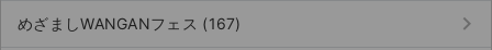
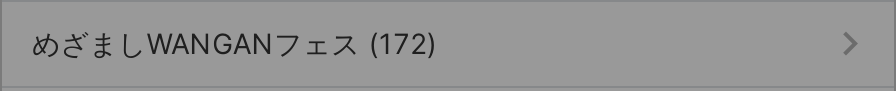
- めざましWANGANフェス (167)
+ めざましWANGANフェス (172)
